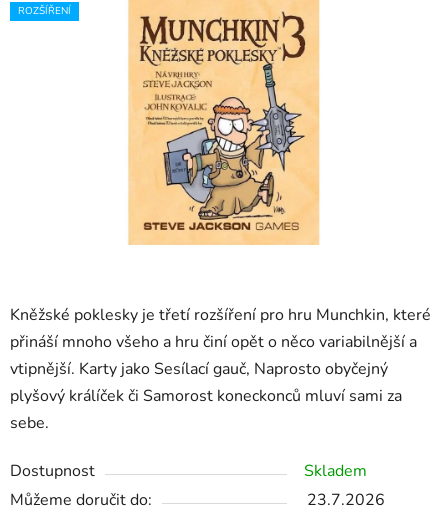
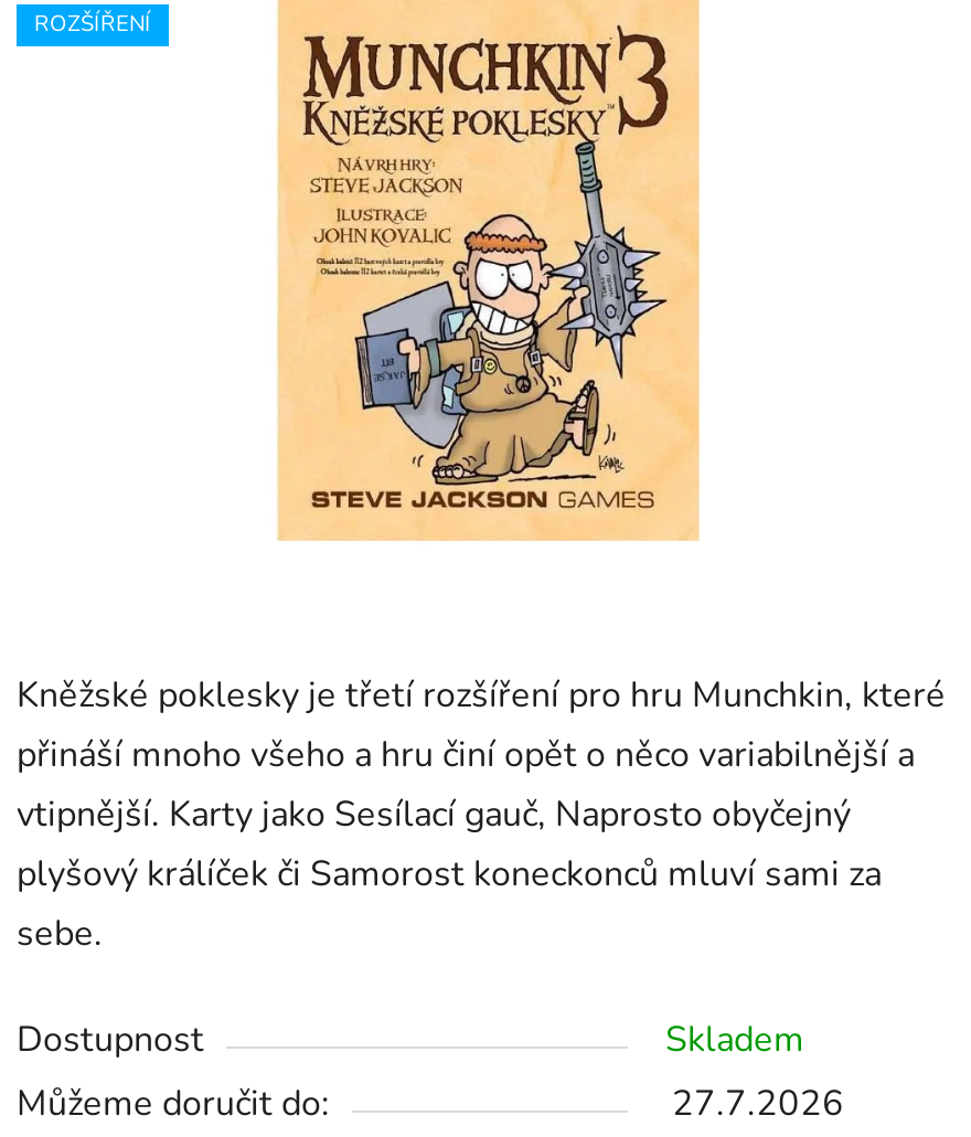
- 23.7.2026
+ 27.7.2026
